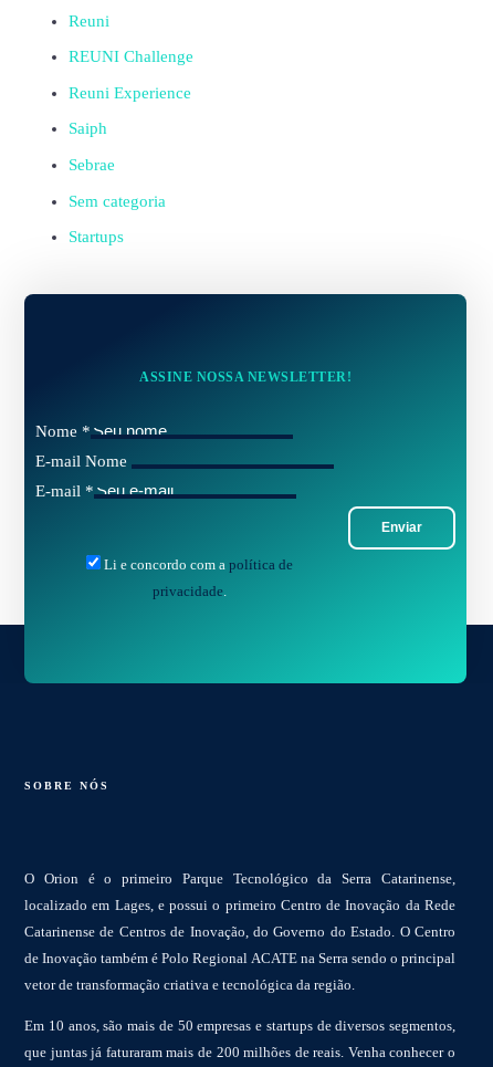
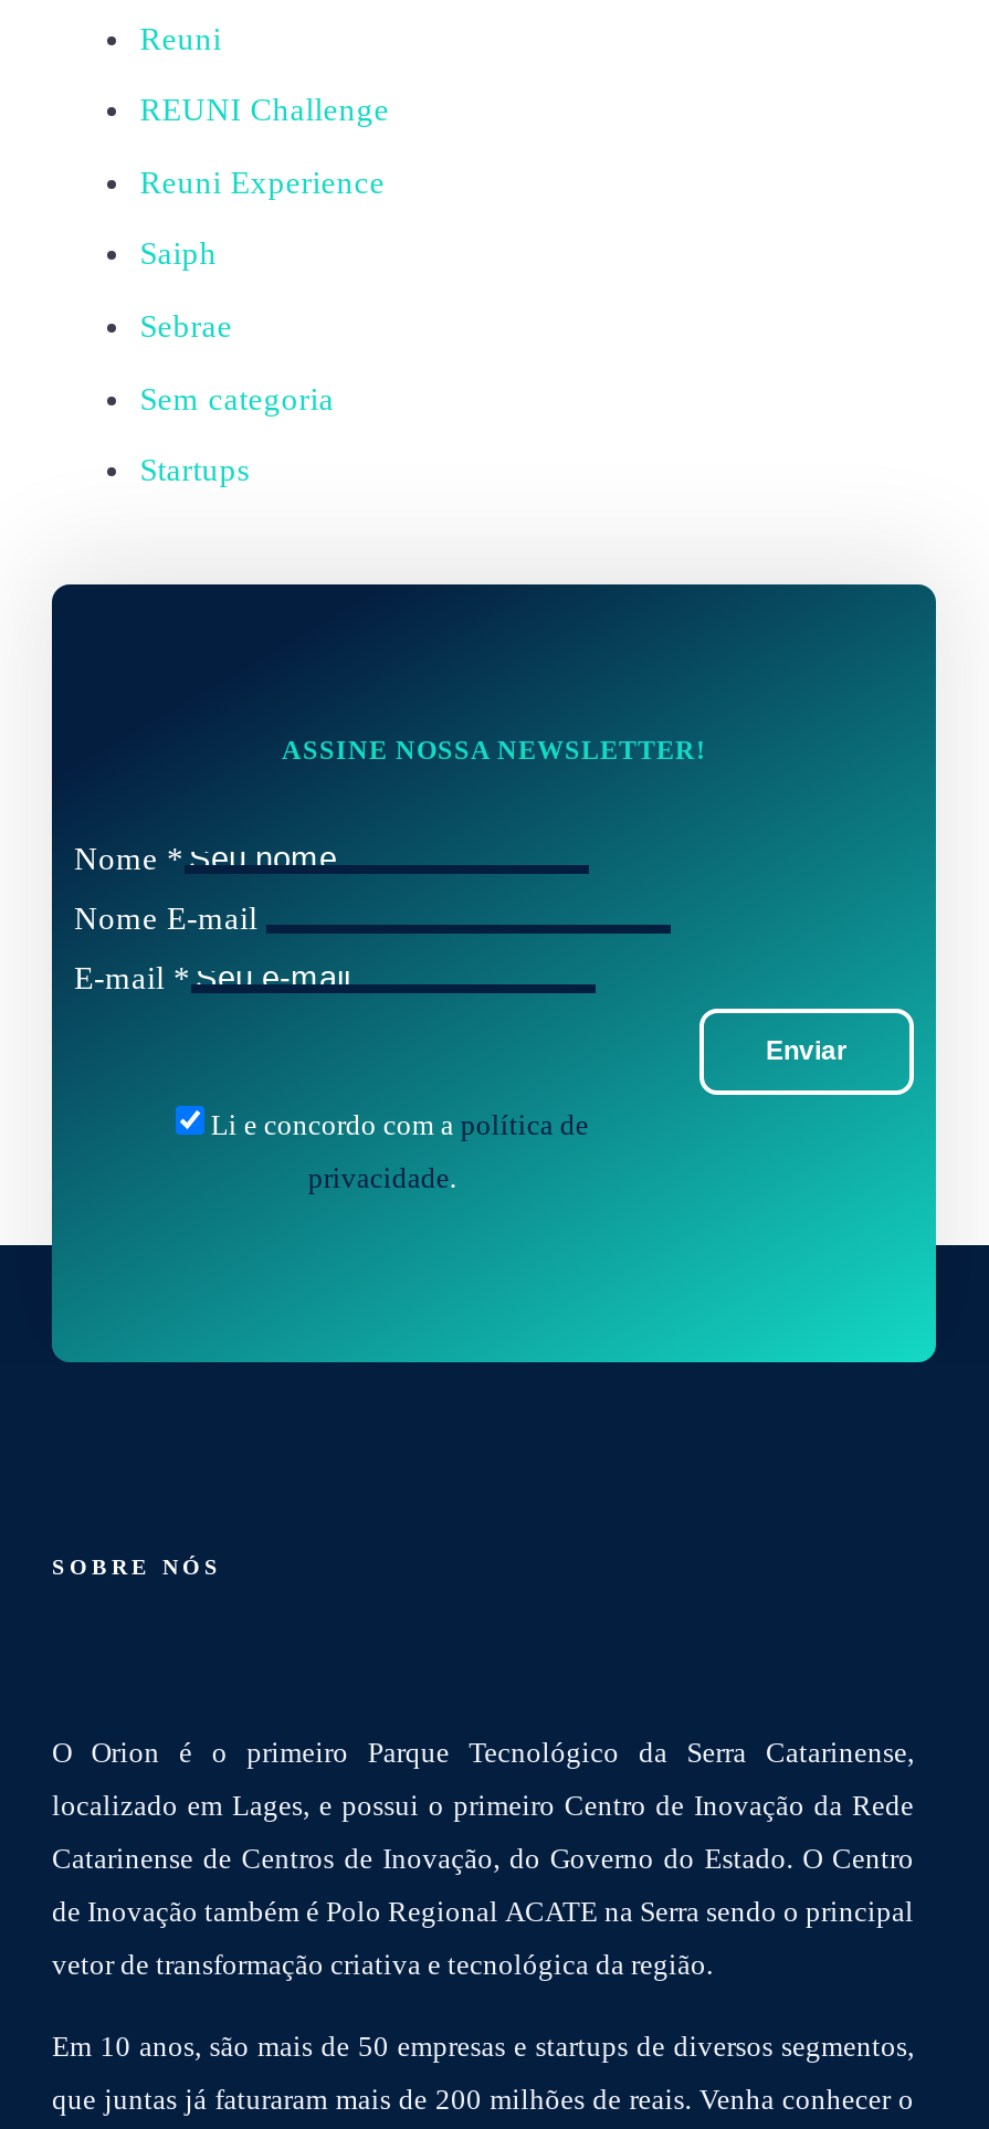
- E-mail Nome
+ Nome E-mail
